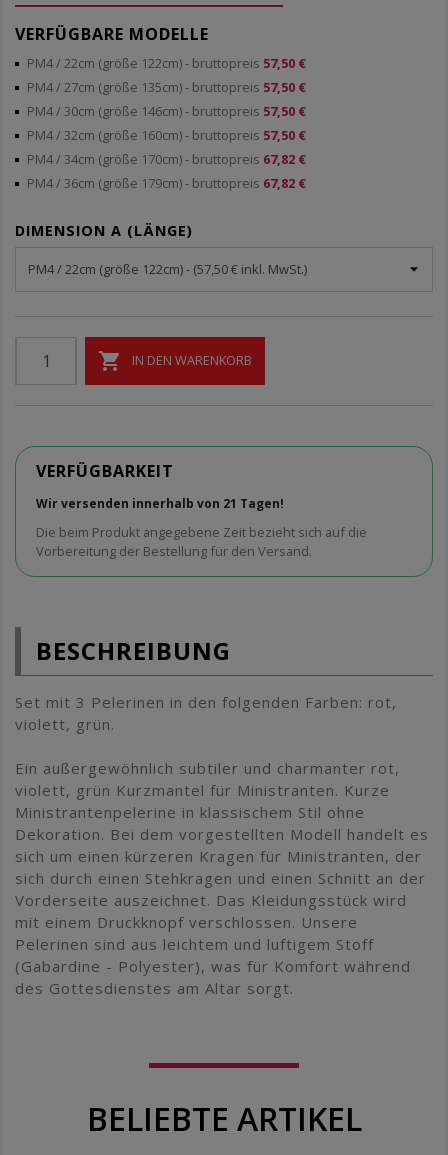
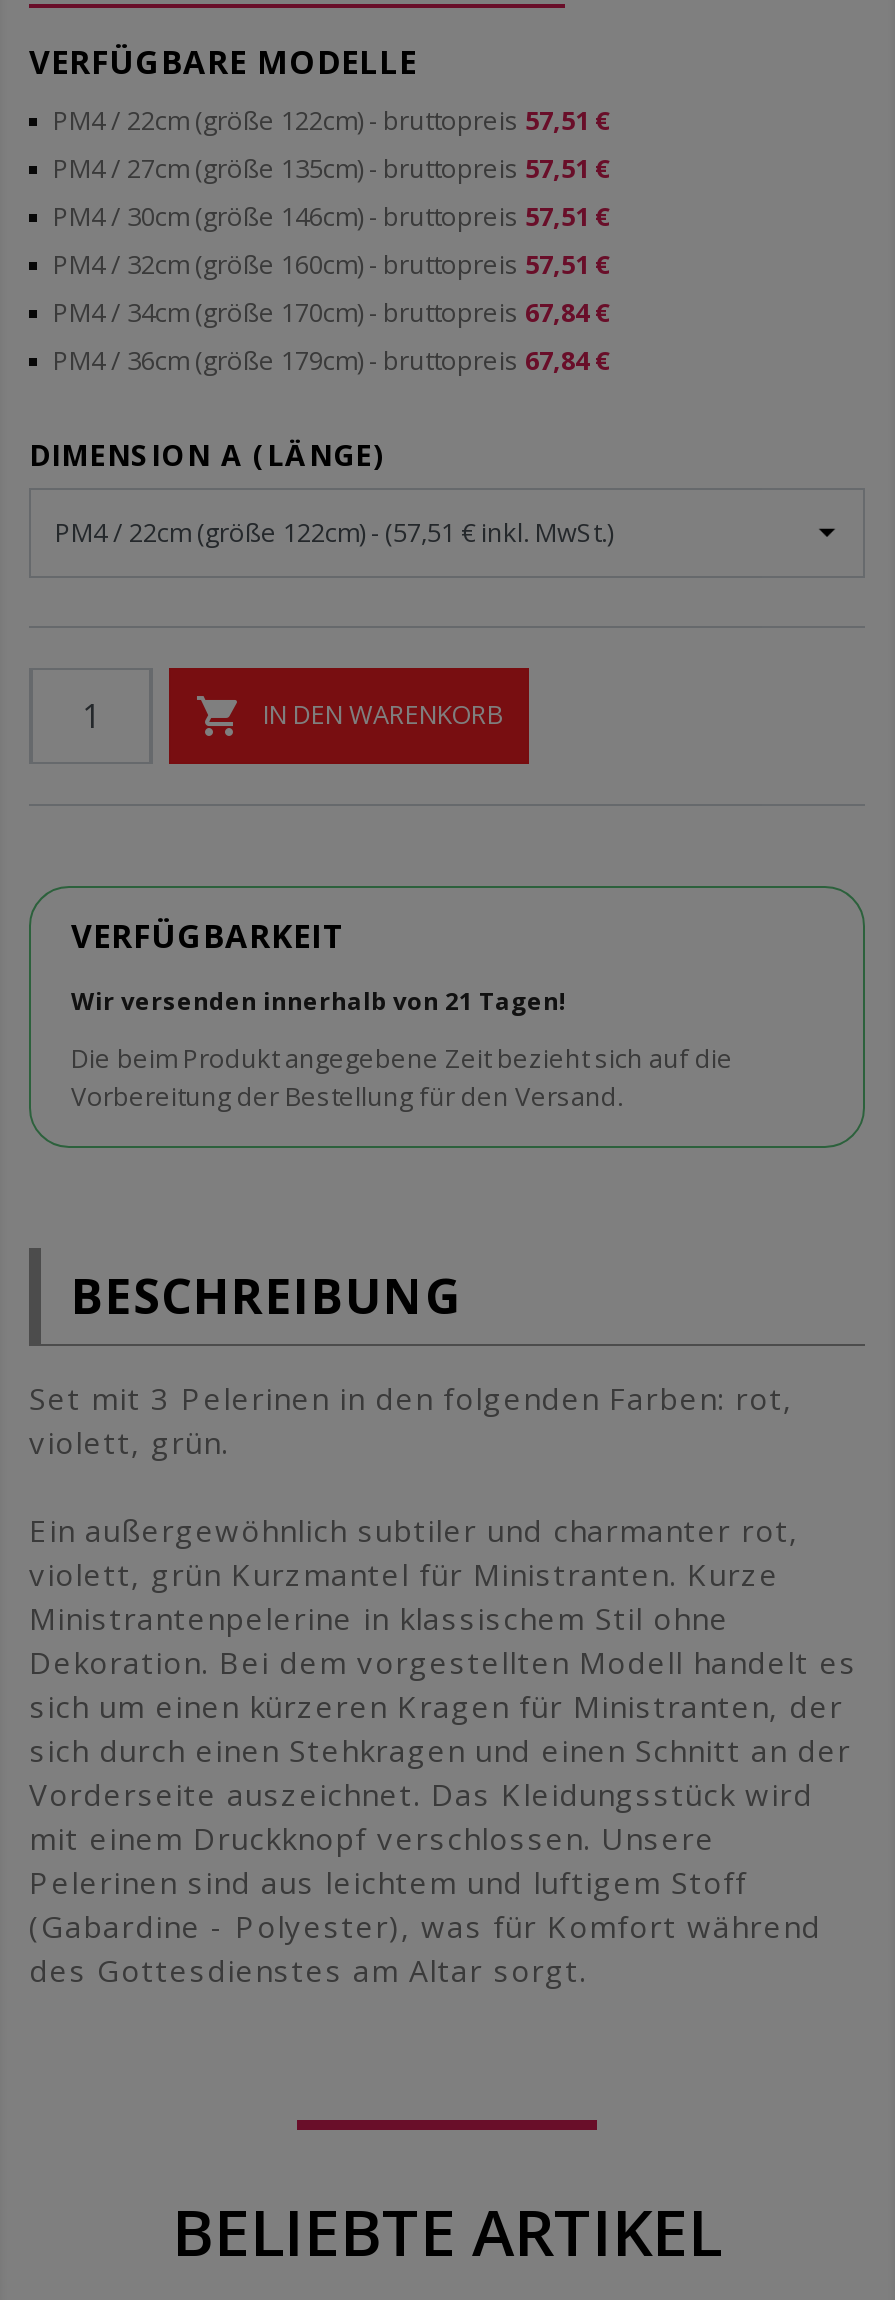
- PM4 / 22cm (größe 122cm) - bruttopreis 57,50 €
+ PM4 / 22cm (größe 122cm) - bruttopreis 57,51 €

- PM4 / 27cm (größe 135cm) - bruttopreis 57,50 €
+ PM4 / 27cm (größe 135cm) - bruttopreis 57,51 €

- PM4 / 30cm (größe 146cm) - bruttopreis 57,50 €
+ PM4 / 30cm (größe 146cm) - bruttopreis 57,51 €

- PM4 / 32cm (größe 160cm) - bruttopreis 57,50 €
+ PM4 / 32cm (größe 160cm) - bruttopreis 57,51 €

- PM4 / 34cm (größe 170cm) - bruttopreis 67,82 €
+ PM4 / 34cm (größe 170cm) - bruttopreis 67,84 €

- PM4 / 36cm (größe 179cm) - bruttopreis 67,82 €
+ PM4 / 36cm (größe 179cm) - bruttopreis 67,84 €
